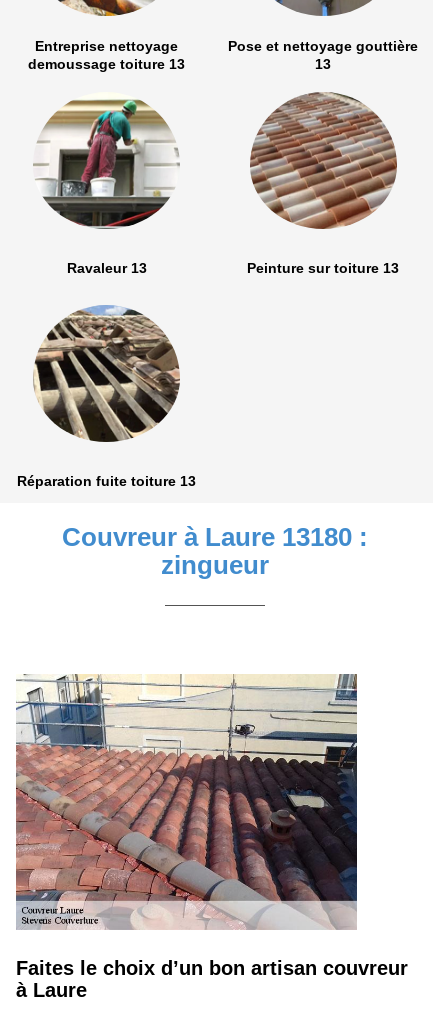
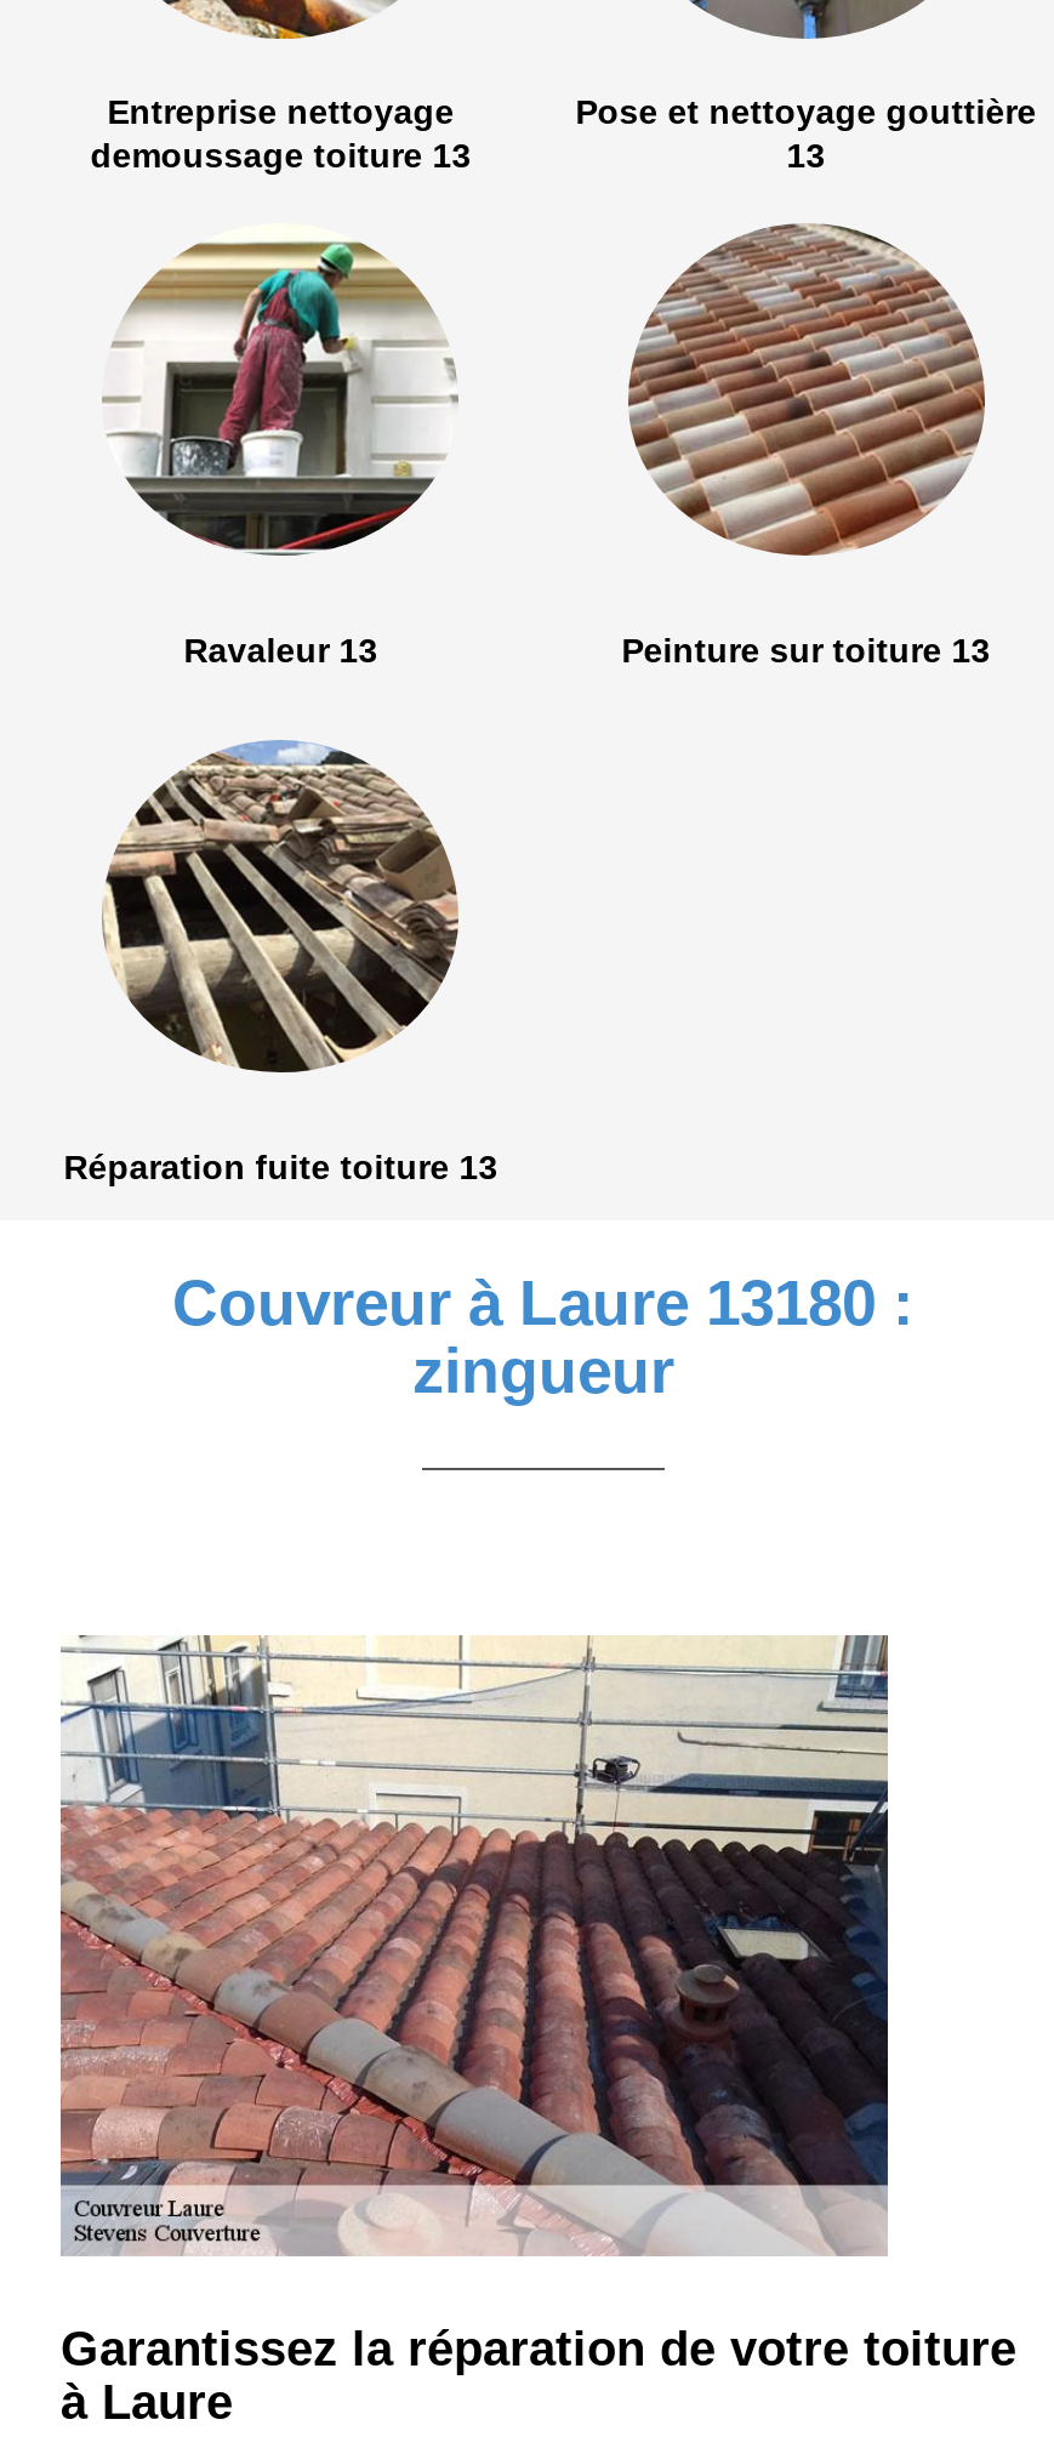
- Faites le choix d’un bon artisan couvreur
+ Garantissez la réparation de votre toiture
